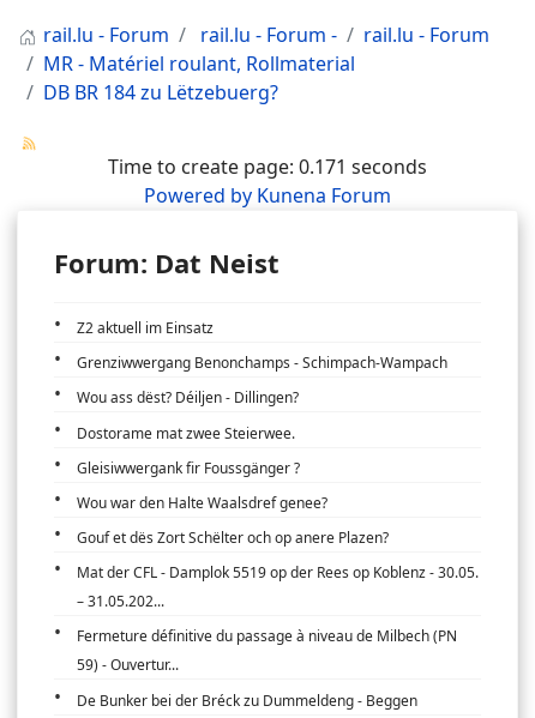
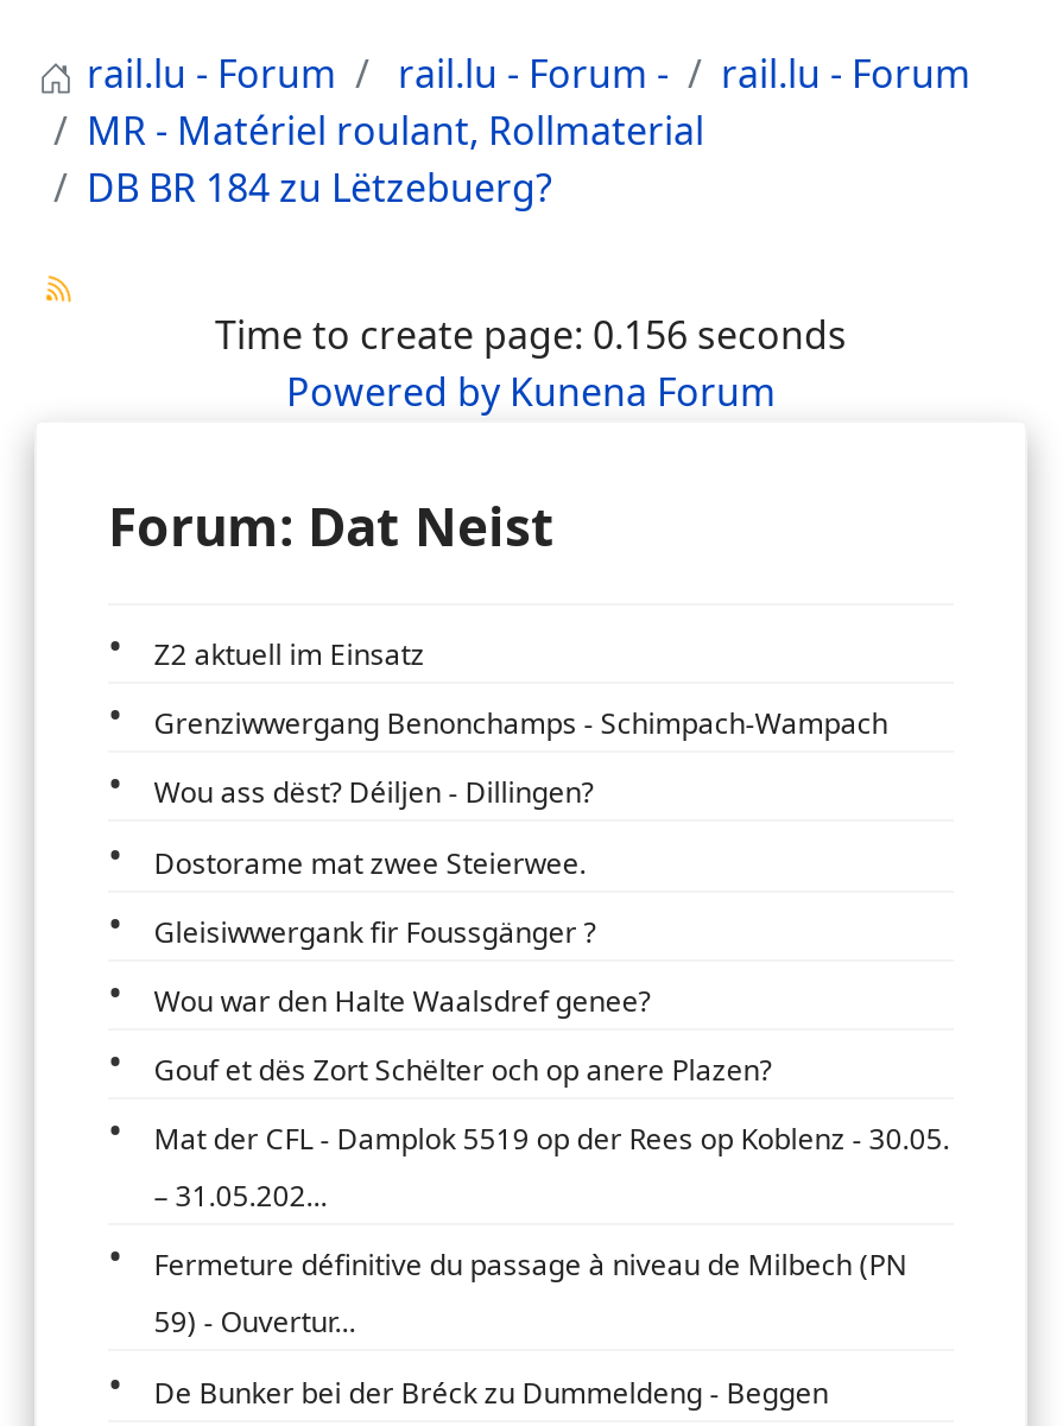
- Time to create page: 0.171 seconds
+ Time to create page: 0.156 seconds
